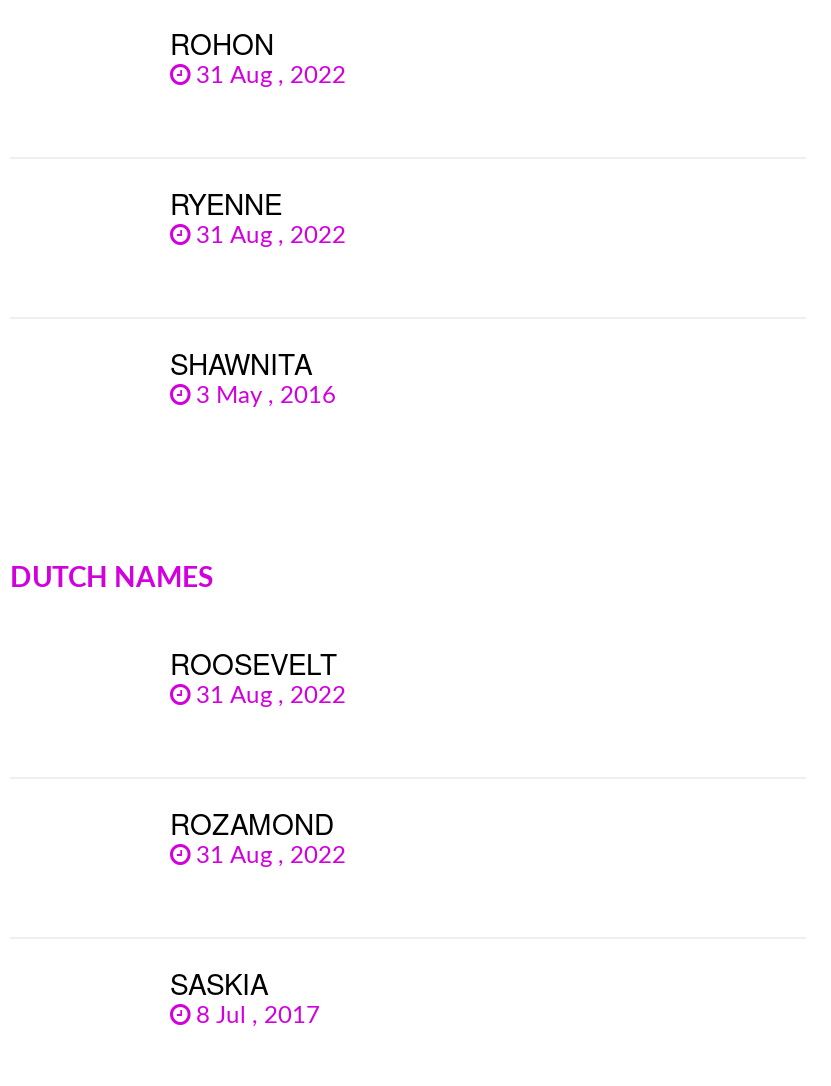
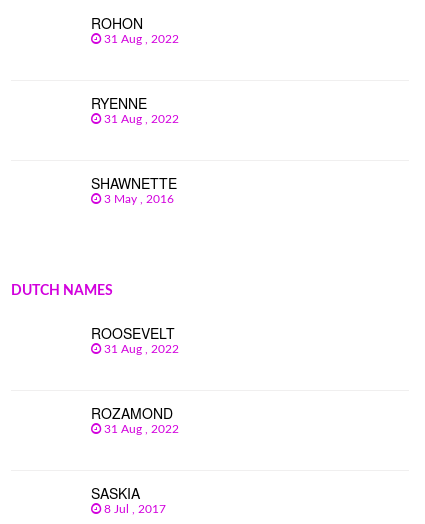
- SHAWNITA
+ SHAWNETTE
